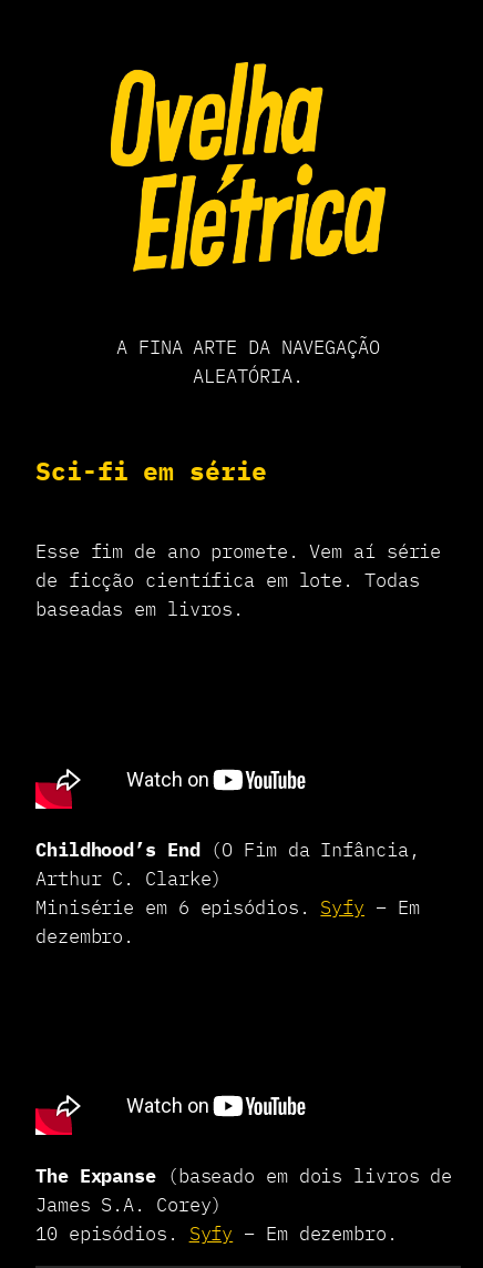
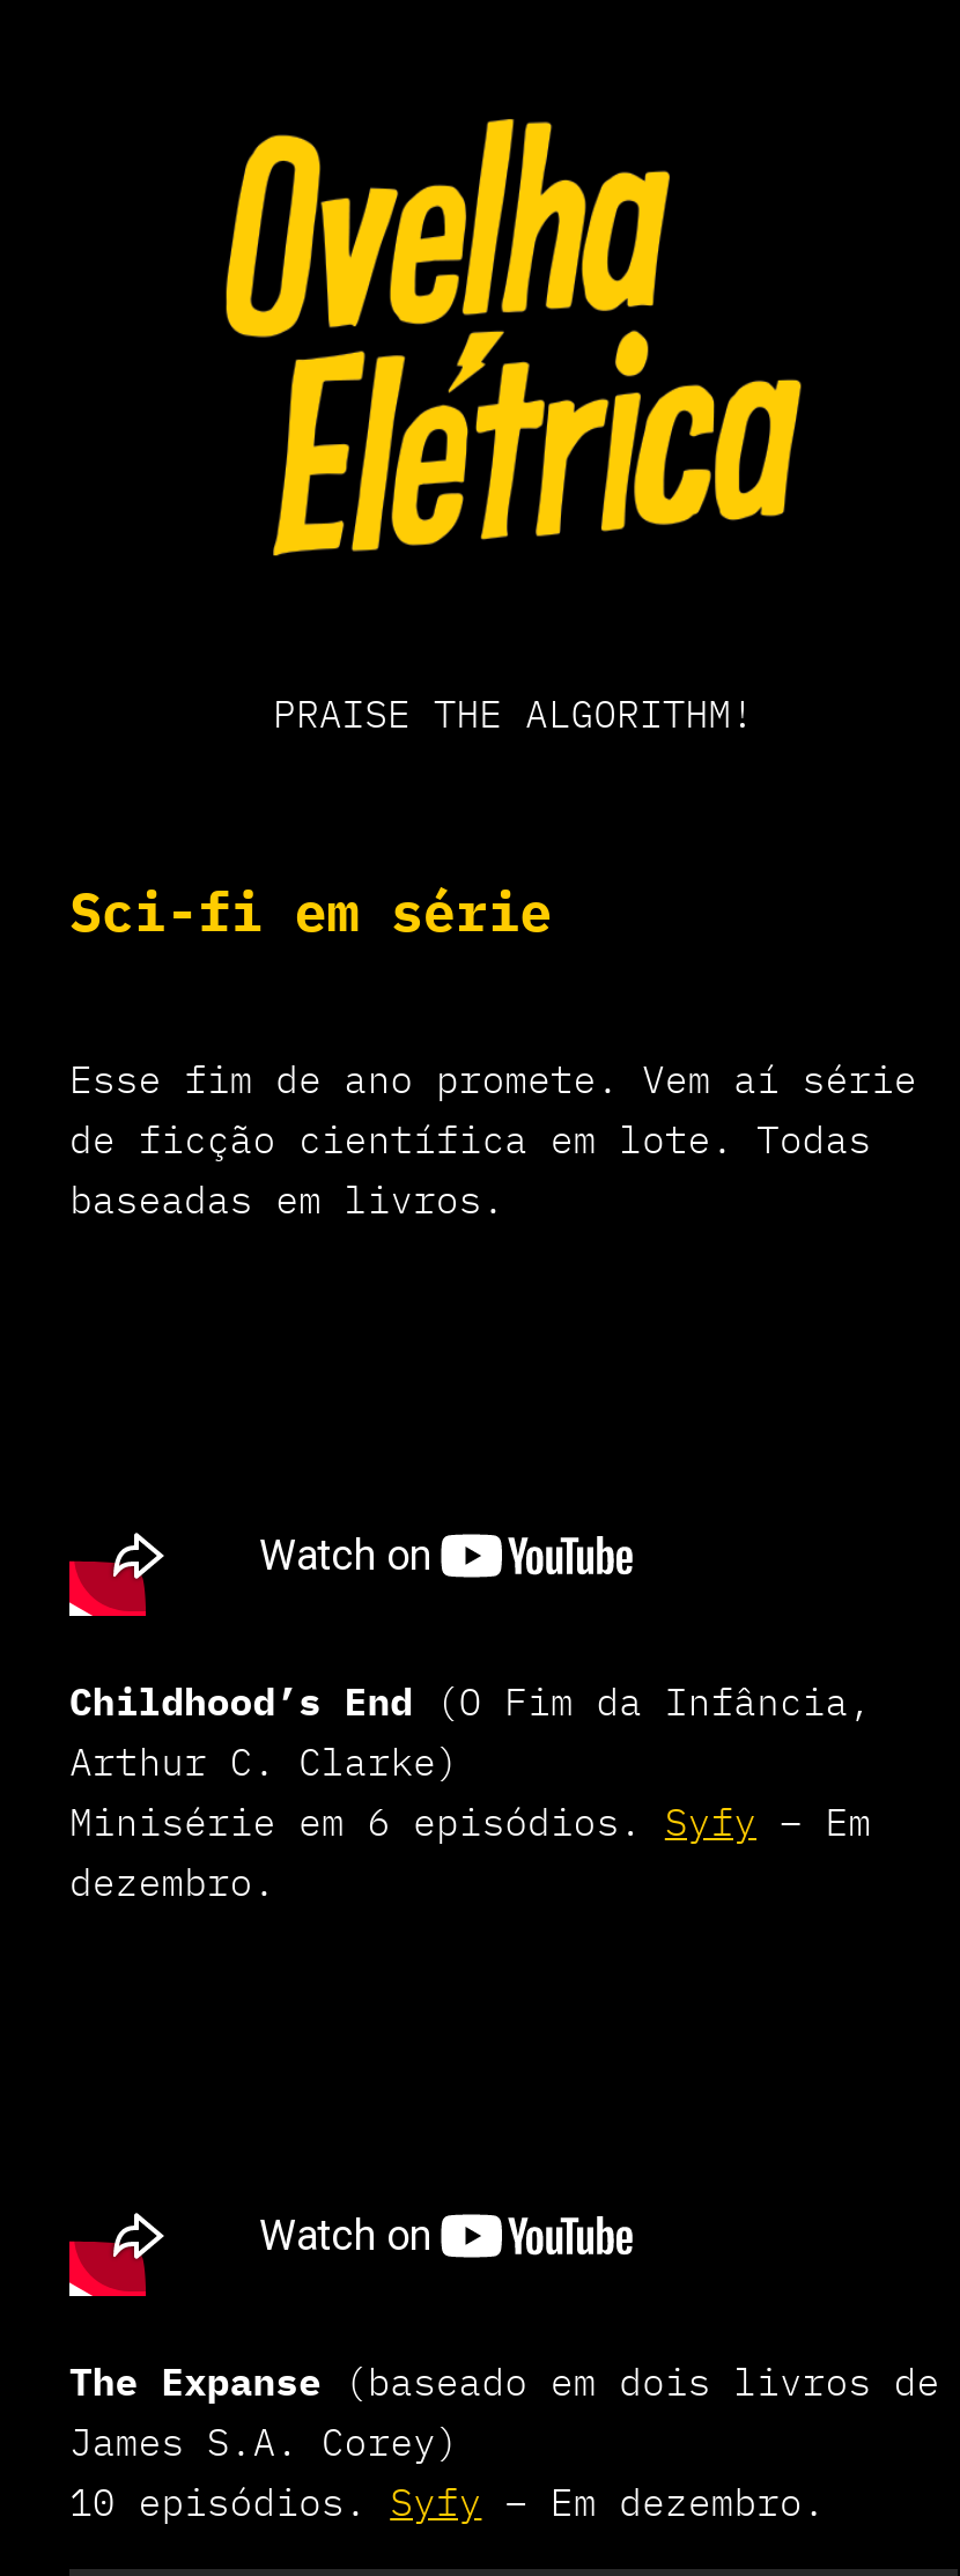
- A FINA ARTE DA NAVEGAÇÃO
- ALEATÓRIA.
+ PRAISE THE ALGORITHM!
